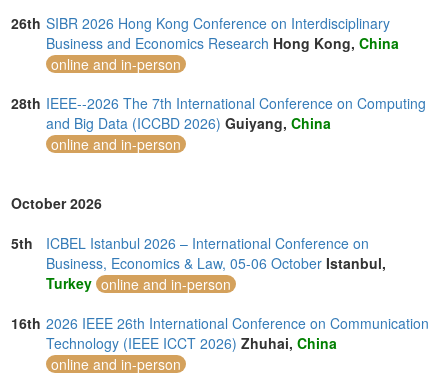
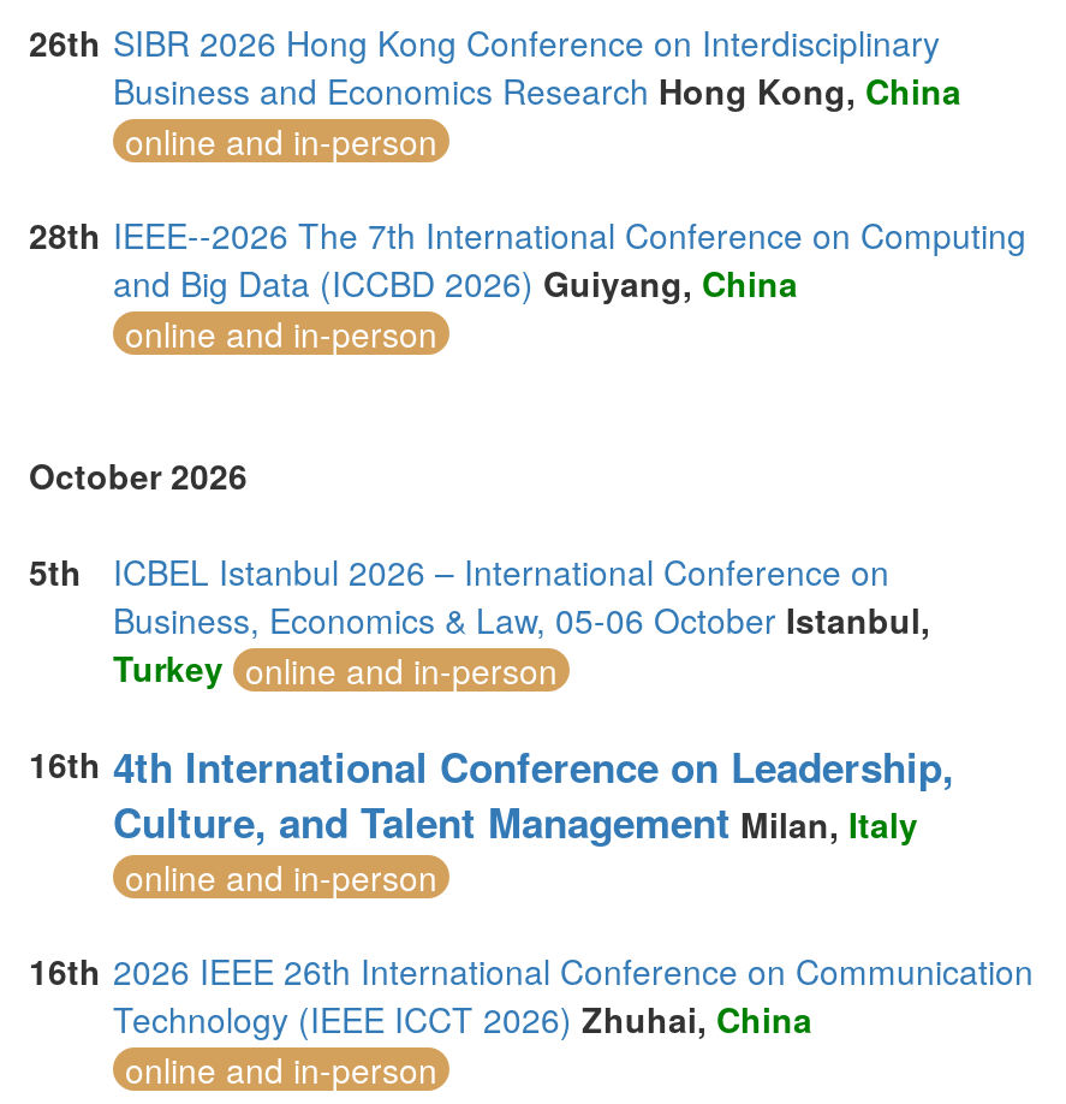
+ 16th 4th International Conference on Leadership,
+ Culture, and Talent Management Milan, Italy
+ online and in-person
